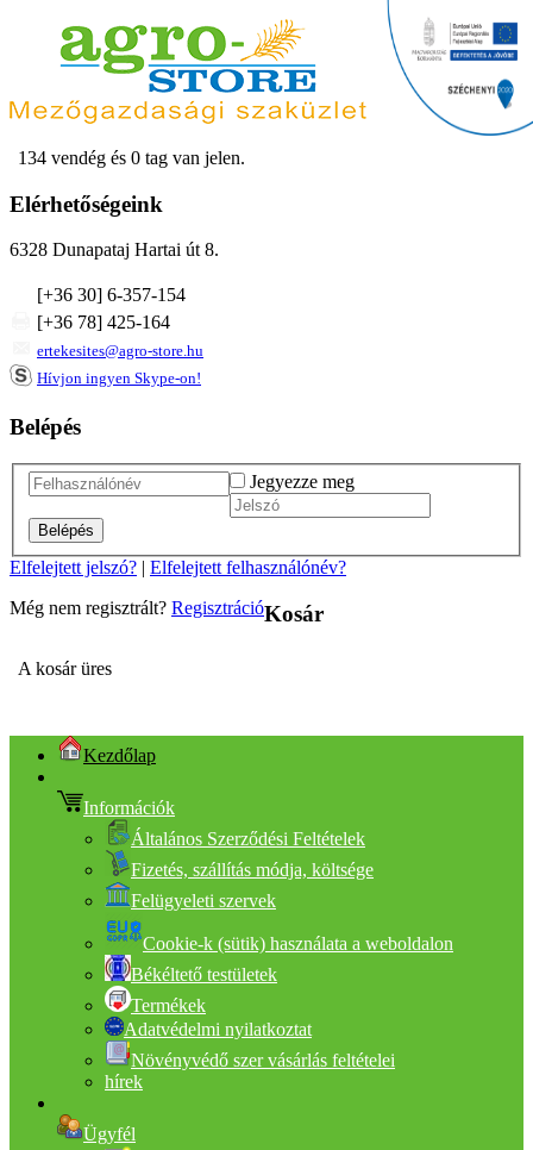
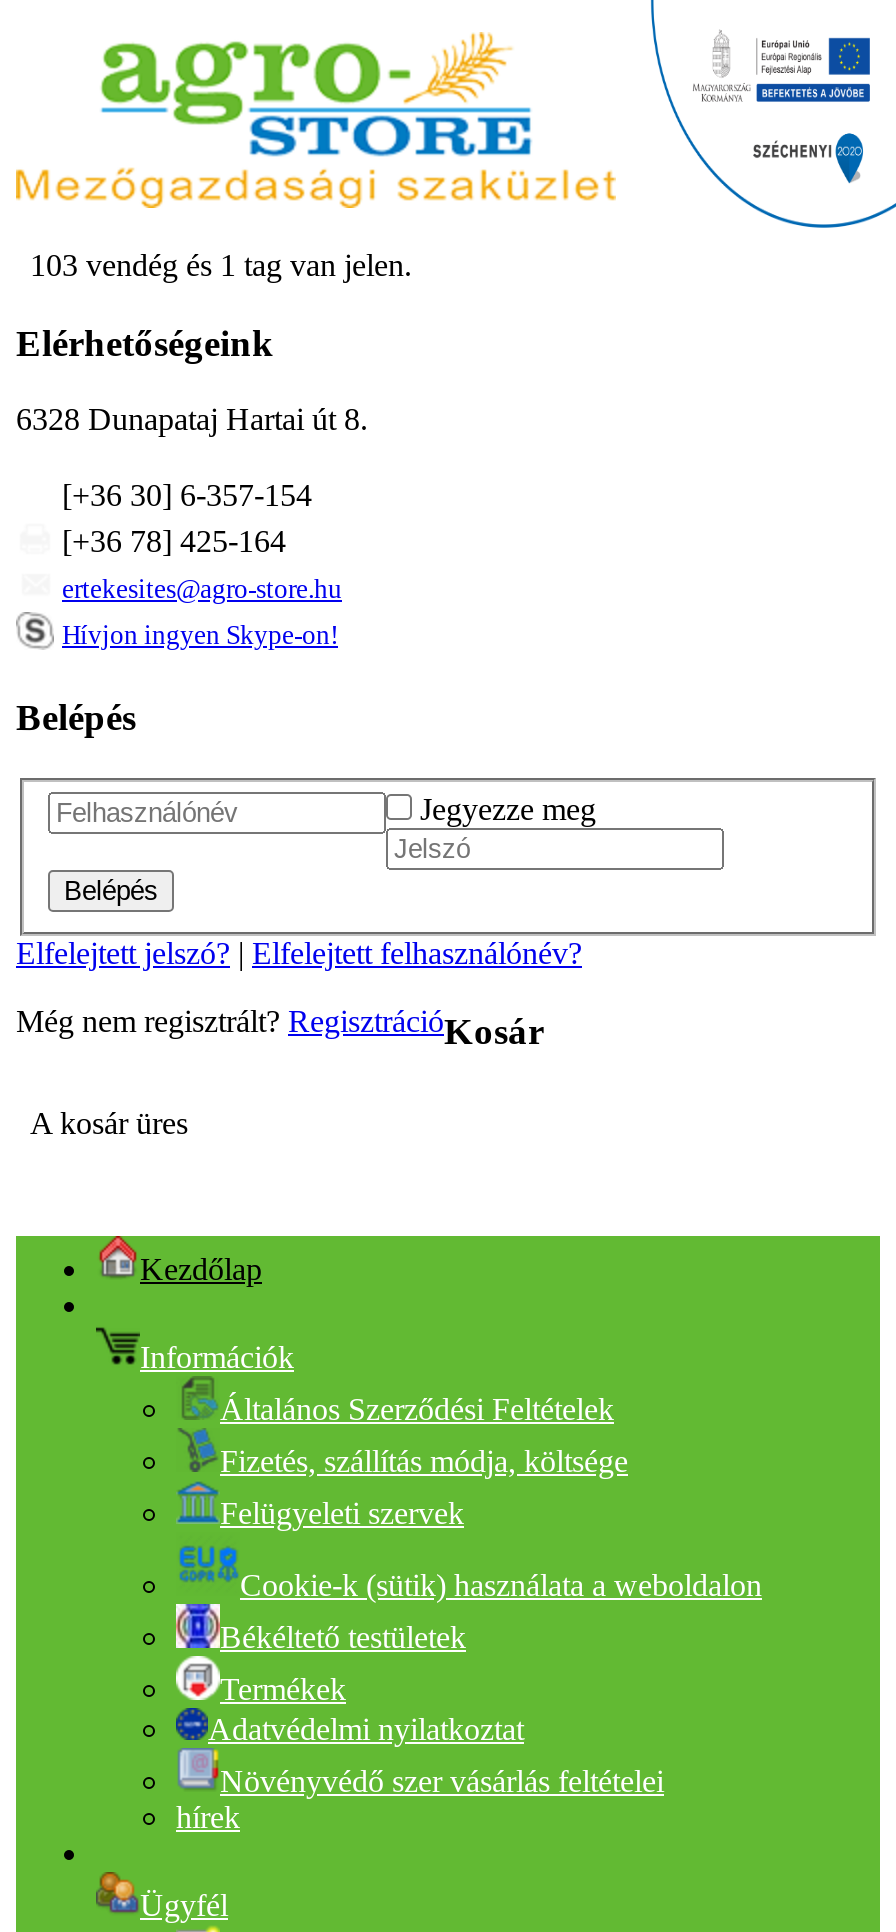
- 134 vendég és 0 tag van jelen.
+ 103 vendég és 1 tag van jelen.
